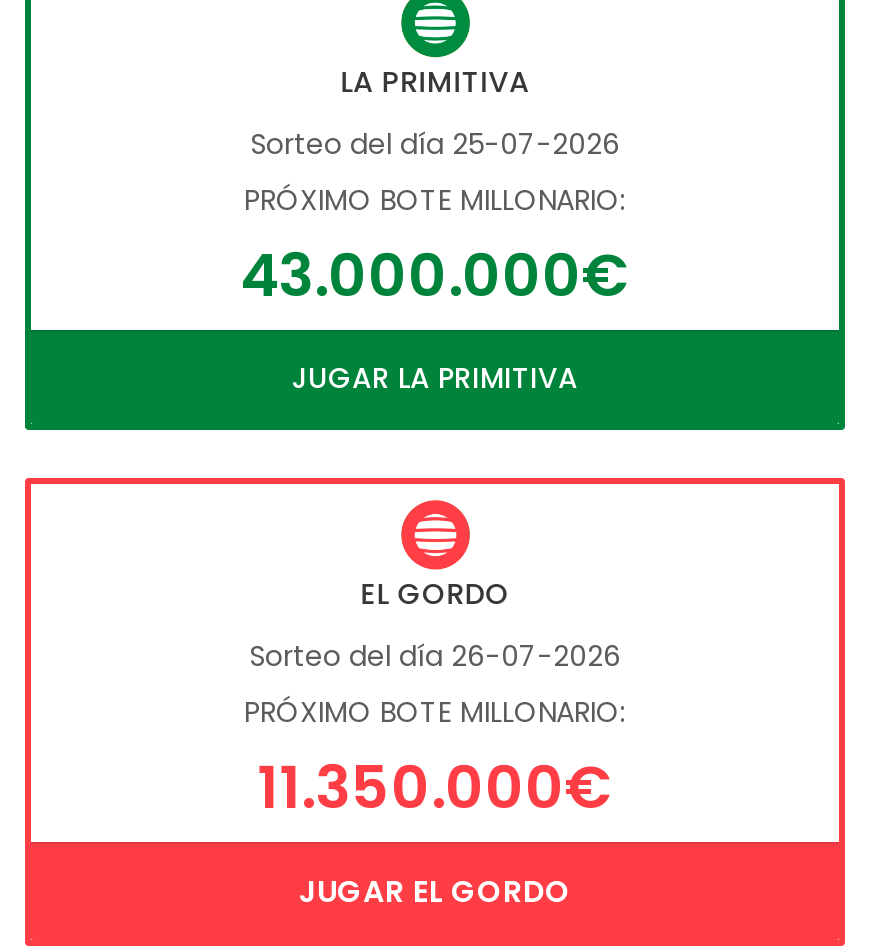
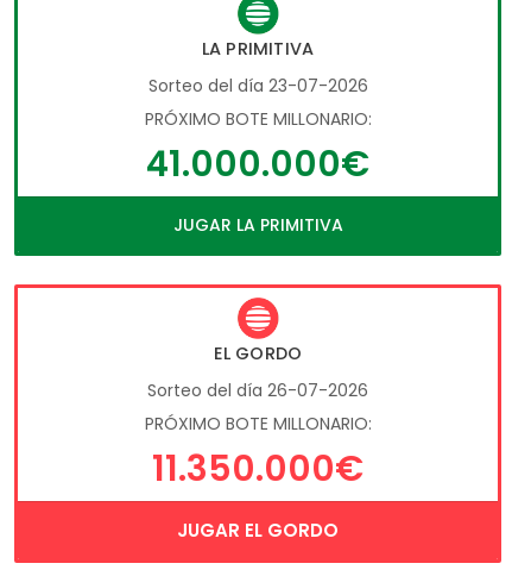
- Sorteo del día 25-07-2026
+ Sorteo del día 23-07-2026

- 43.000.000€
+ 41.000.000€
